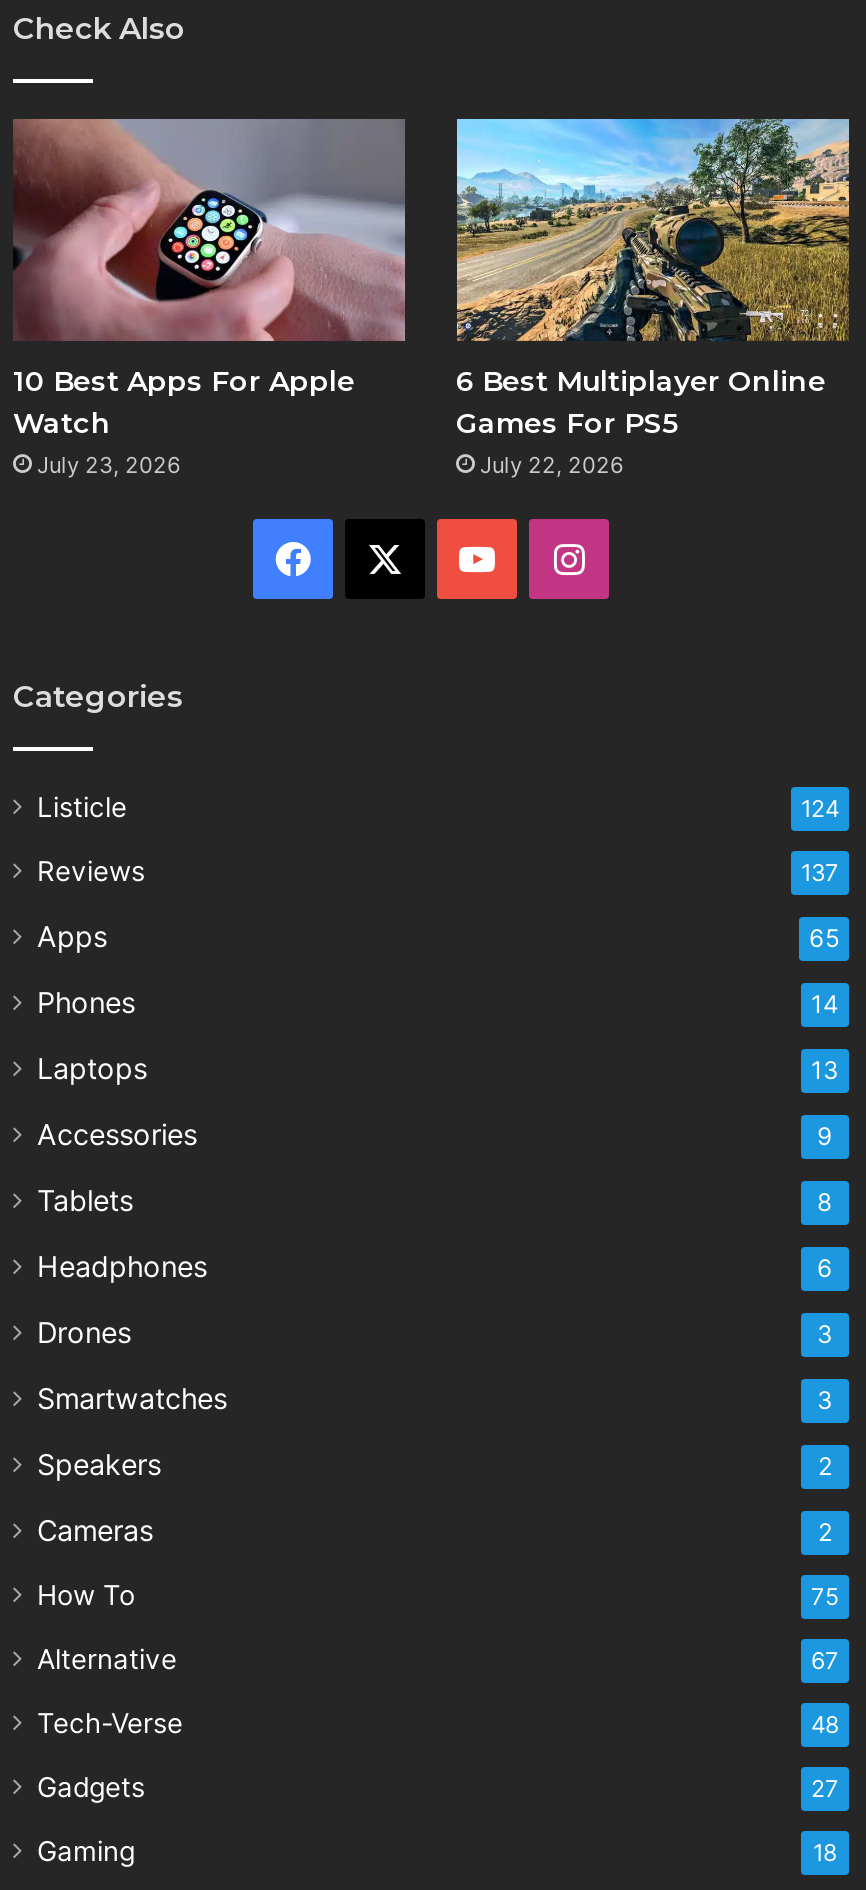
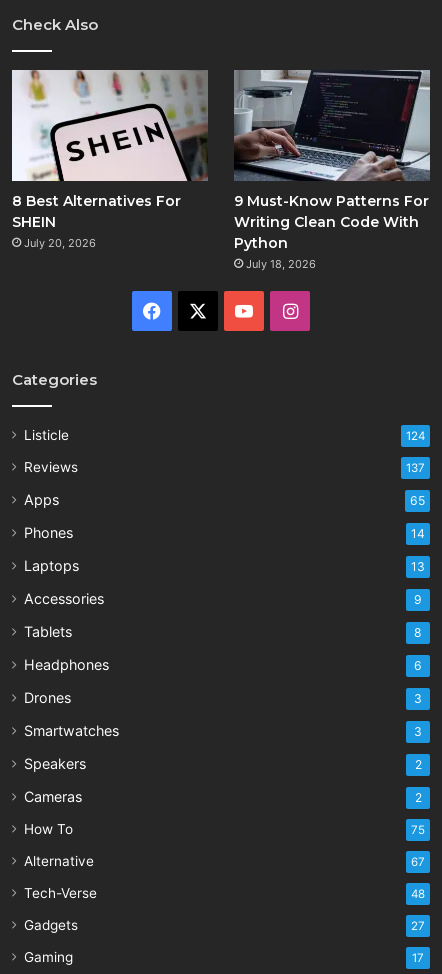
- [image]
- 10 Best Apps For Apple
- Watch
- July 23, 2026
+ [image]
+ 8 Best Alternatives For
+ SHEIN
+ July 20, 2026

- [image]
- 6 Best Multiplayer Online
- Games For PS5
- July 22, 2026
+ [image]
+ 9 Must-Know Patterns For
+ Writing Clean Code With
+ Python
+ July 18, 2026

- 18
+ 17
